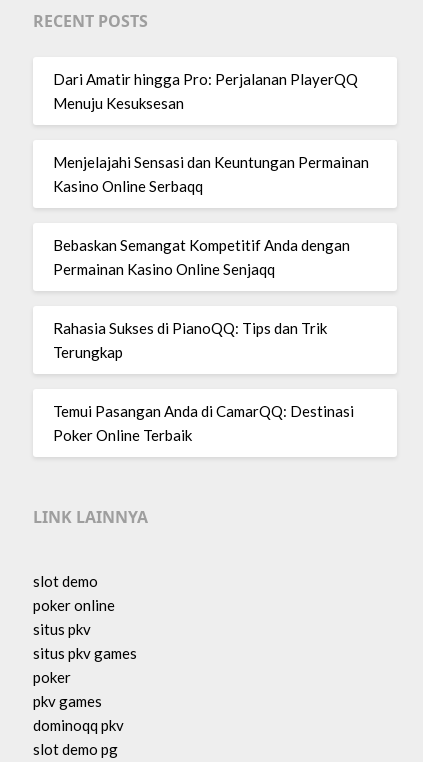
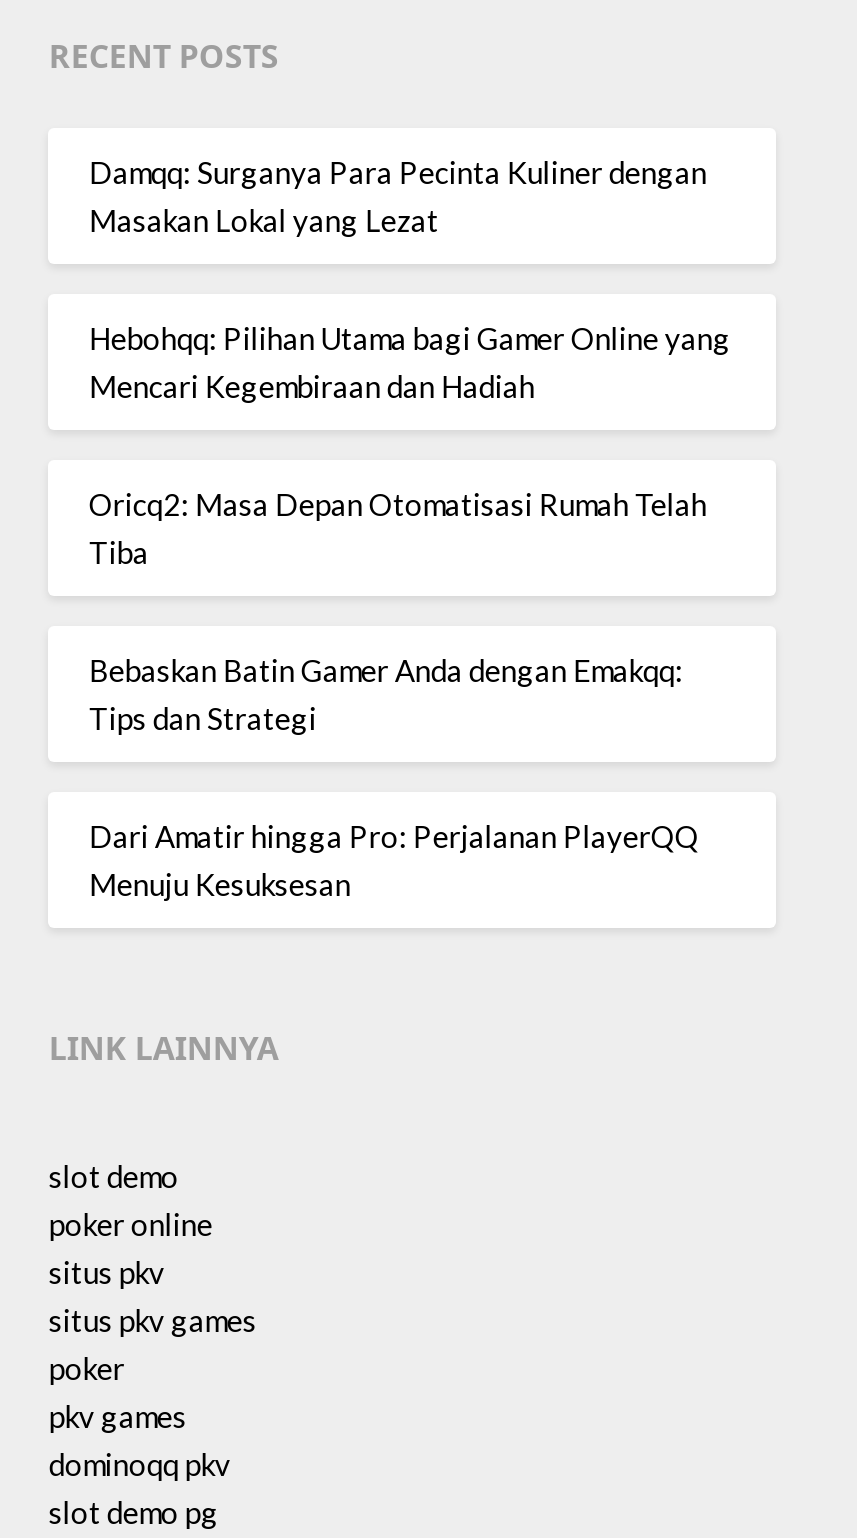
+ Damqq: Surganya Para Pecinta Kuliner dengan
+ Masakan Lokal yang Lezat
+ Hebohqq: Pilihan Utama bagi Gamer Online yang
+ Mencari Kegembiraan dan Hadiah
+ Oricq2: Masa Depan Otomatisasi Rumah Telah
+ Tiba
+ Bebaskan Batin Gamer Anda dengan Emakqq:
+ Tips dan Strategi

moved down: Dari Amatir hingga Pro: Perjalanan PlayerQQ | Menuju Kesuksesan

- Menjelajahi Sensasi dan Keuntungan Permainan
- Kasino Online Serbaqq
- Bebaskan Semangat Kompetitif Anda dengan
- Permainan Kasino Online Senjaqq
- Rahasia Sukses di PianoQQ: Tips dan Trik
- Terungkap
- Temui Pasangan Anda di CamarQQ: Destinasi
- Poker Online Terbaik
